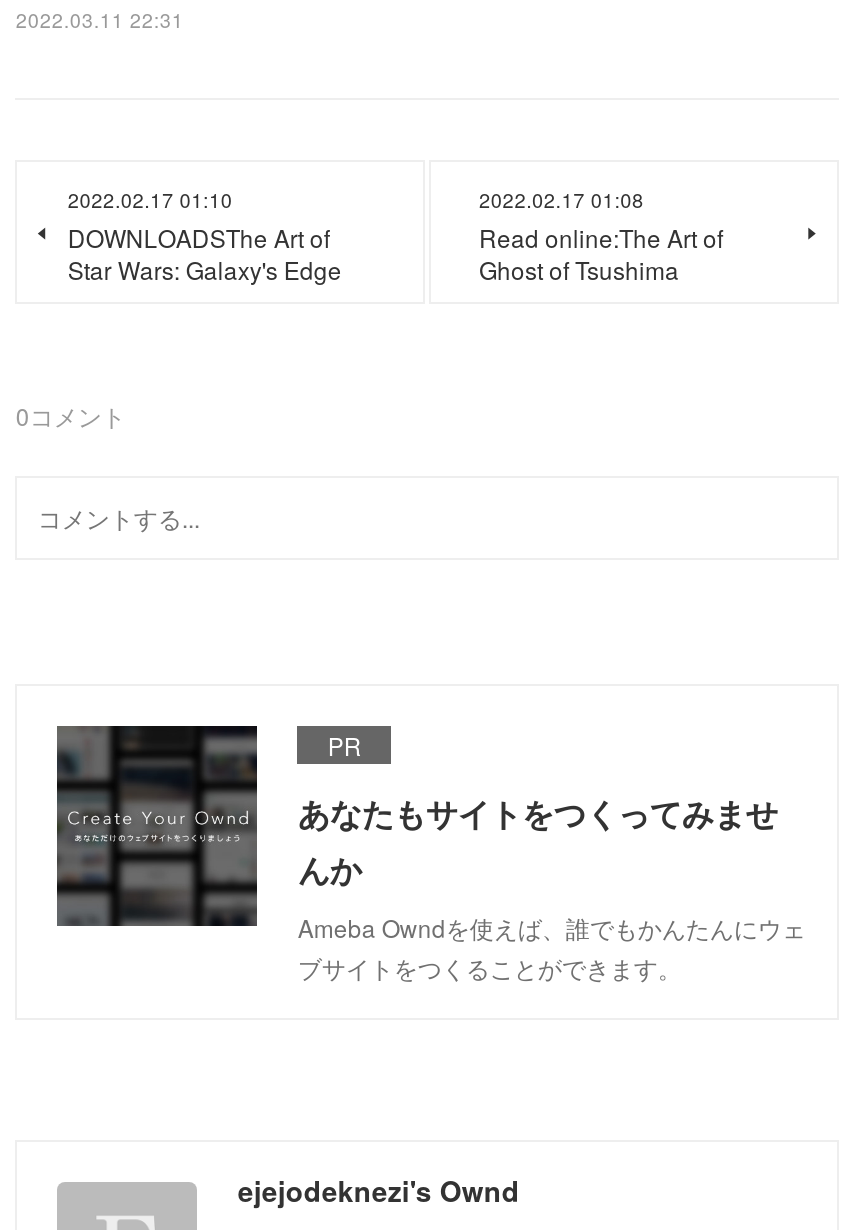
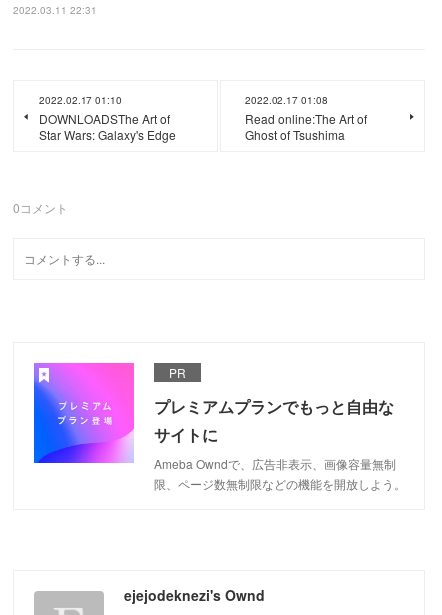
- [image]
- あなたもサイトをつくってみませ
- んか
- Ameba Owndを使えば、誰でもかんたんにウェ
- ブサイトをつくることができます。
+ [image]
+ プレミアムプランでもっと自由な
+ サイトに
+ Ameba Owndで、広告非表示、画像容量無制
+ 限、ページ数無制限などの機能を開放しよう。
